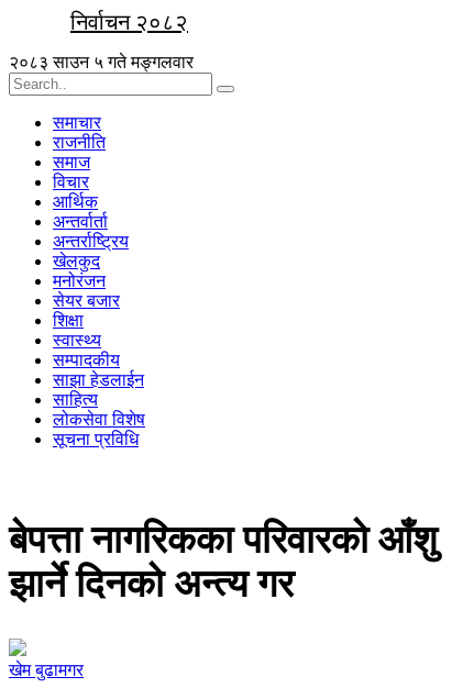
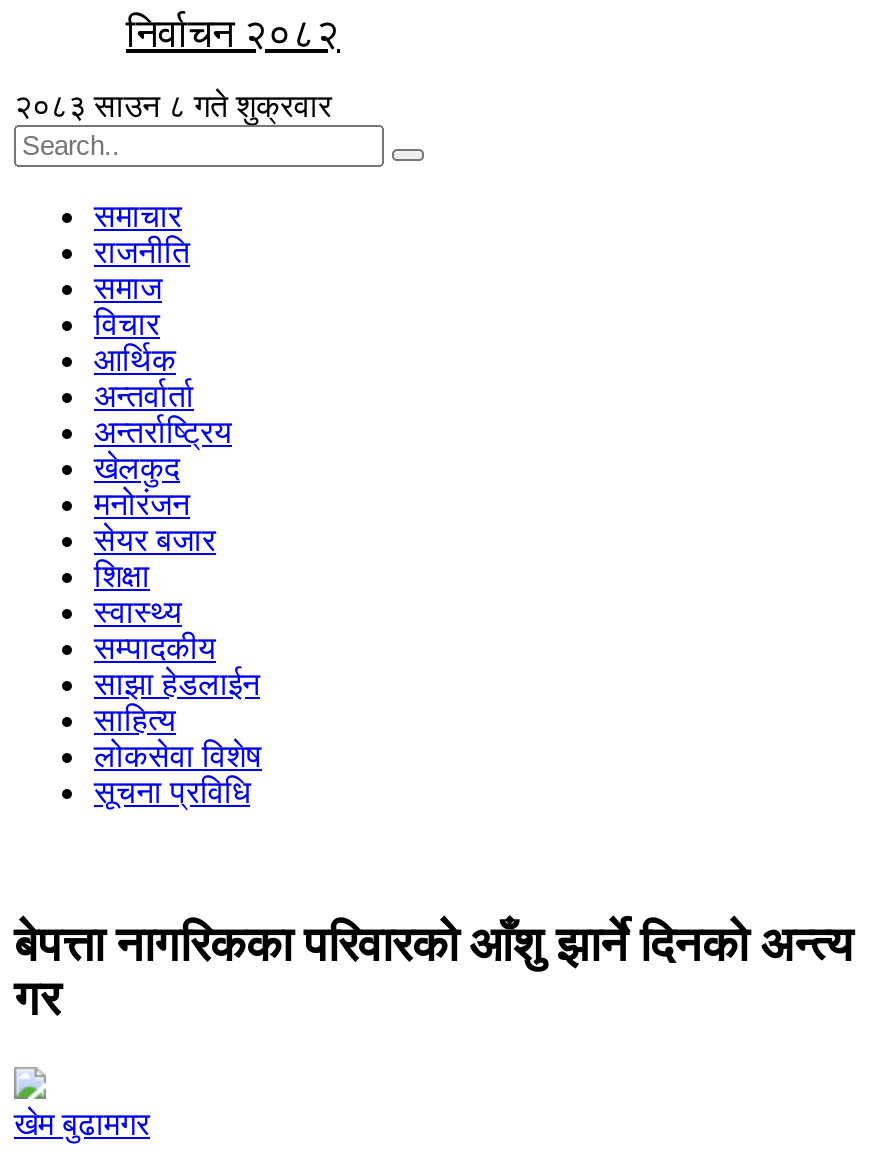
- २०८३ साउन ५ गते मङ्गलवार
+ २०८३ साउन ८ गते शुक्रवार
